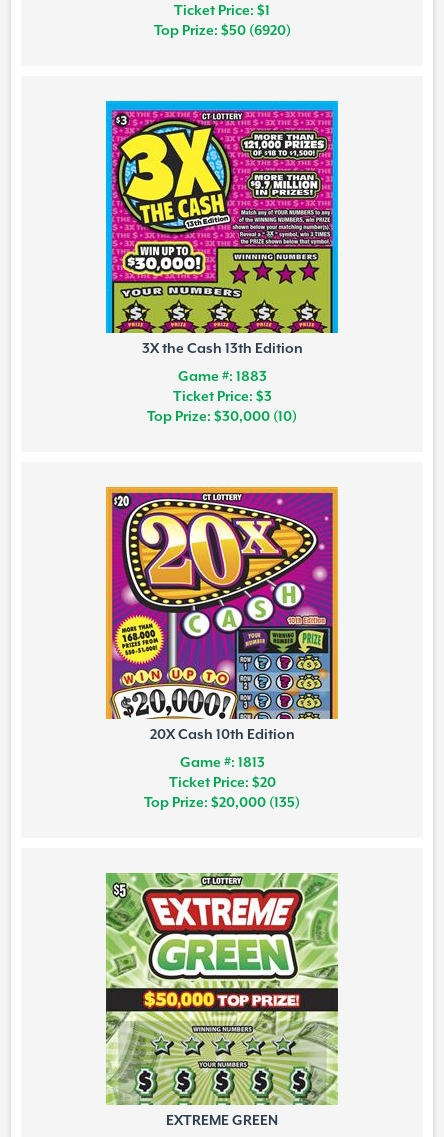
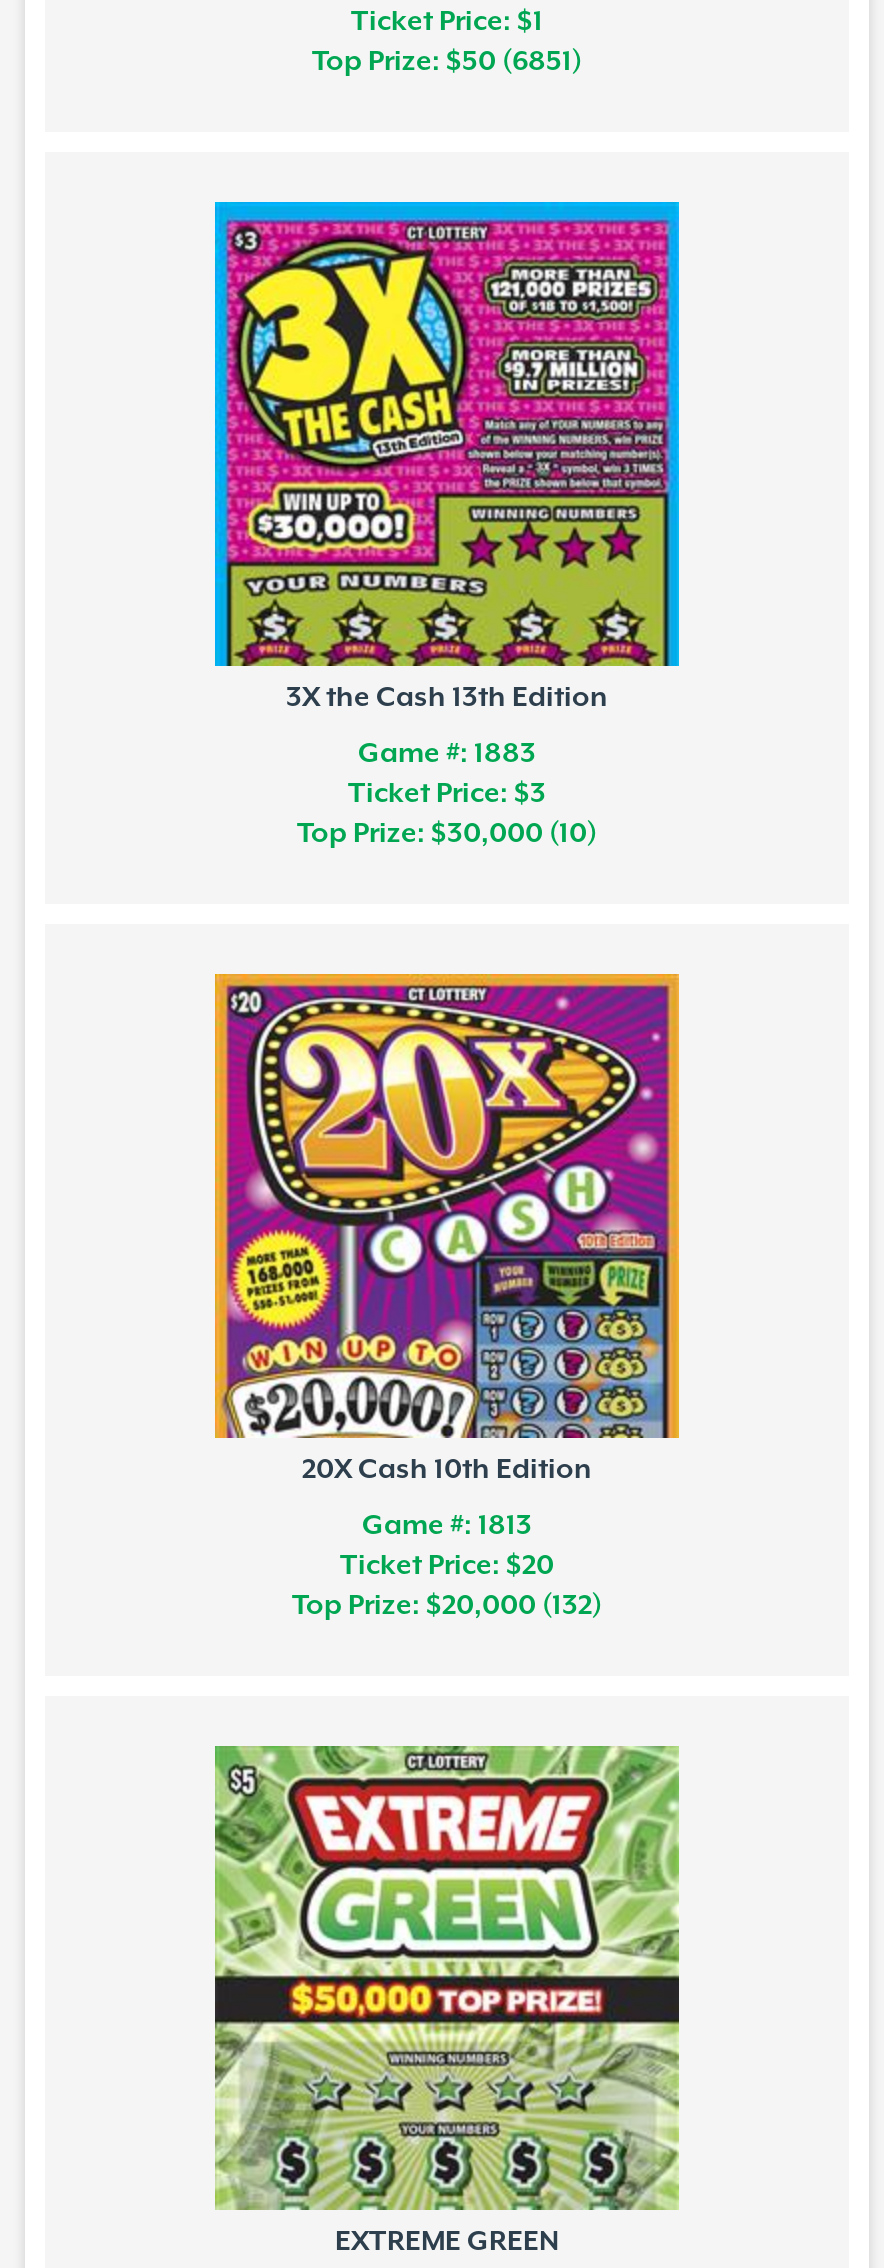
- Top Prize: $50 (6920)
+ Top Prize: $50 (6851)

- Top Prize: $20,000 (135)
+ Top Prize: $20,000 (132)
